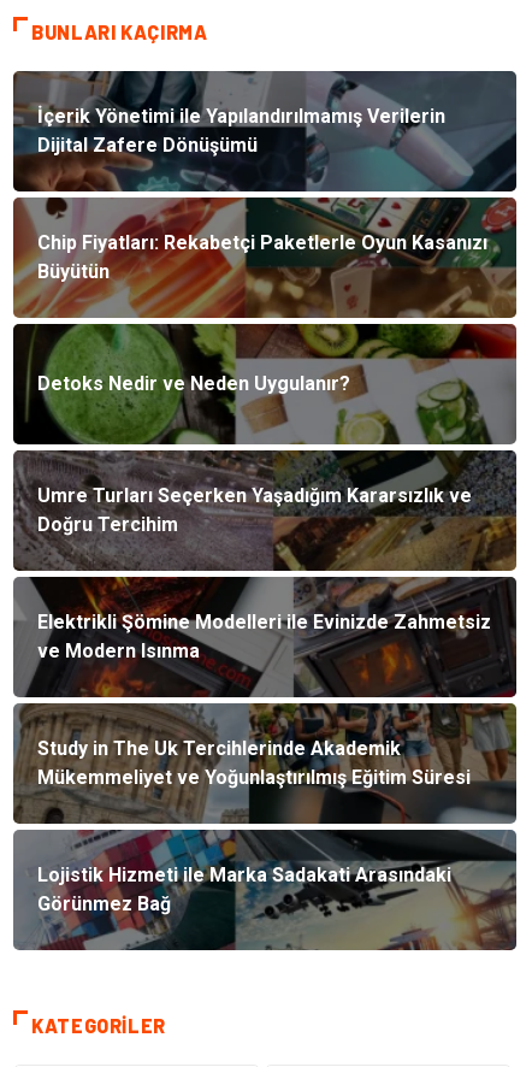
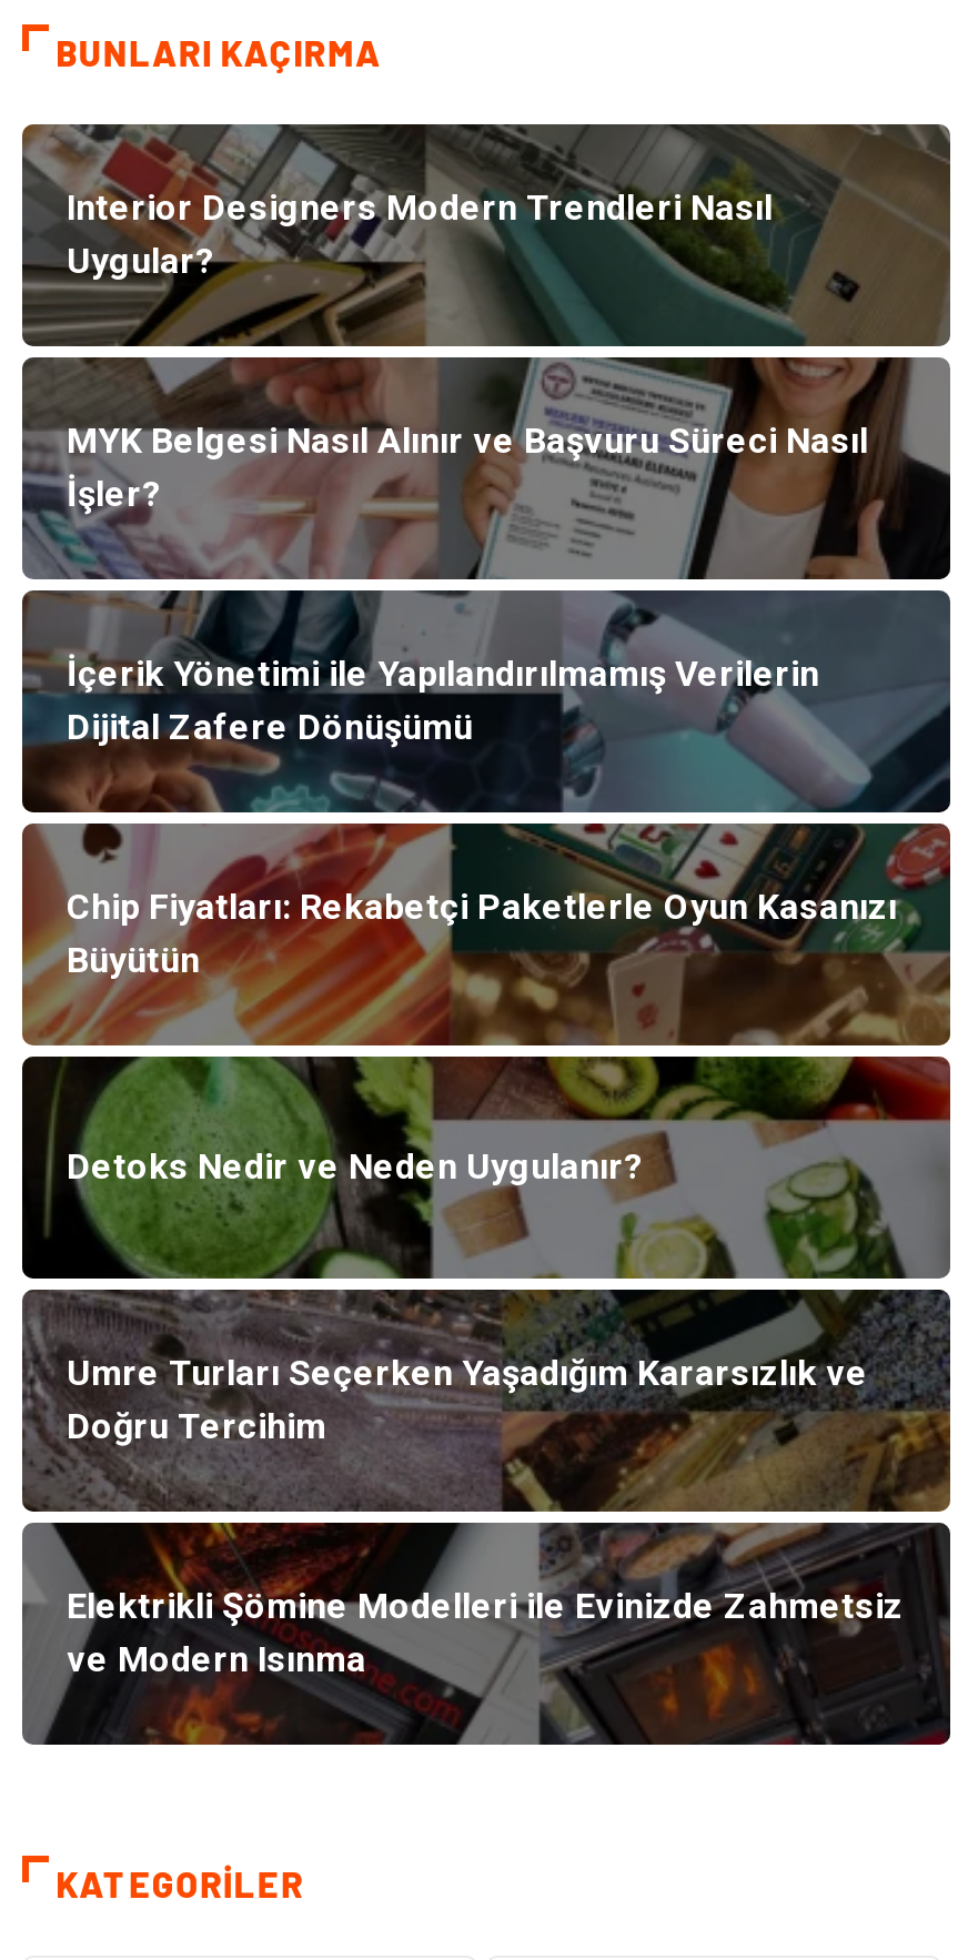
+ [image]
+ Interior Designers Modern Trendleri Nasıl
+ Uygular?

+ MYK Belgesi Nasıl Alınır ve Başvuru Süreci Nasıl
+ İşler?

moved down: [image] | İçerik Yönetimi ile Yapılandırılmamış Verilerin | Dijital Zafere Dönüşümü | ... | Elektrikli Şömine Modelleri ile Evinizde Zahmetsiz | ve Modern Isınma

- [image]
- Study in The Uk Tercihlerinde Akademik
- Mükemmeliyet ve Yoğunlaştırılmış Eğitim Süresi

- Lojistik Hizmeti ile Marka Sadakati Arasındaki
- Görünmez Bağ
